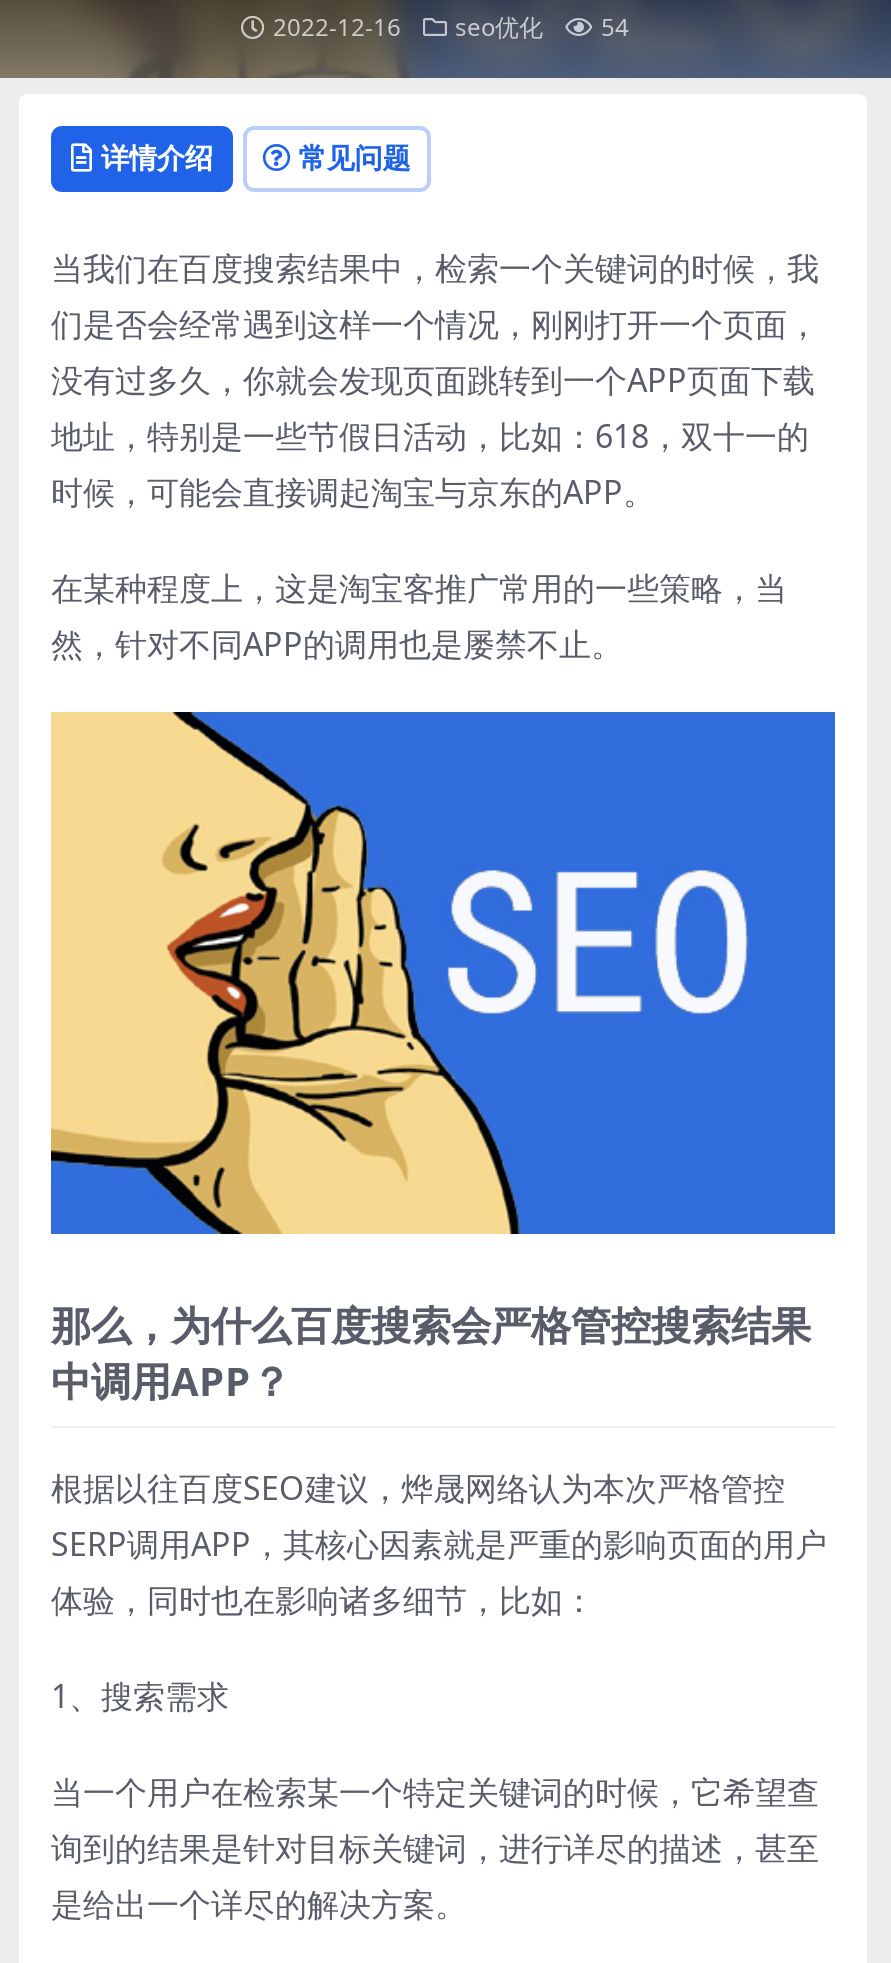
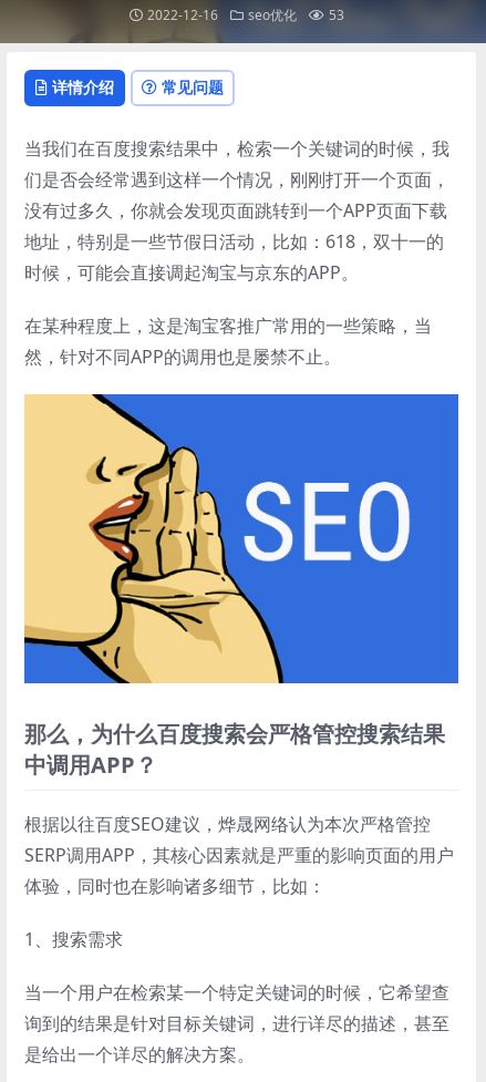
- 2022-12-16 seo优化 54
+ 2022-12-16 seo优化 53
